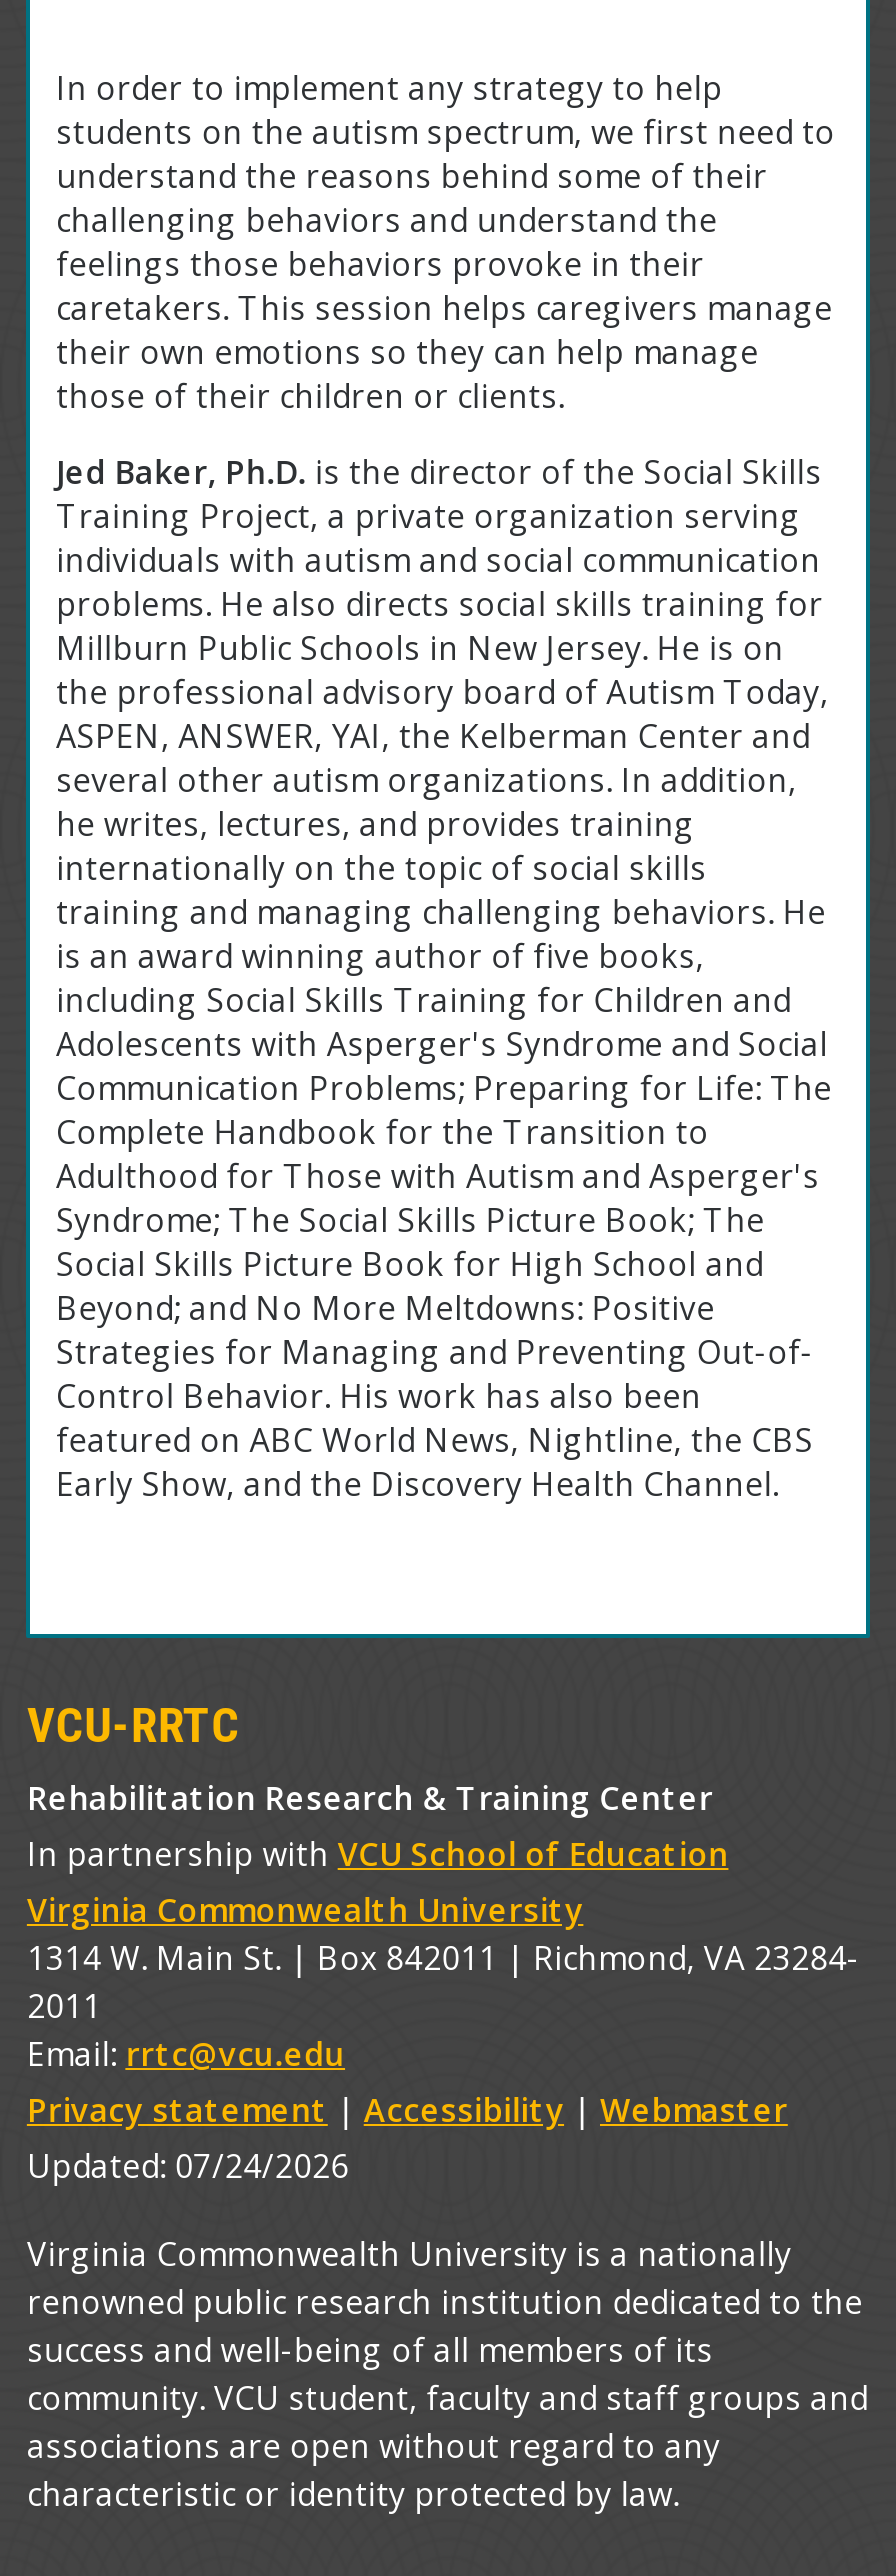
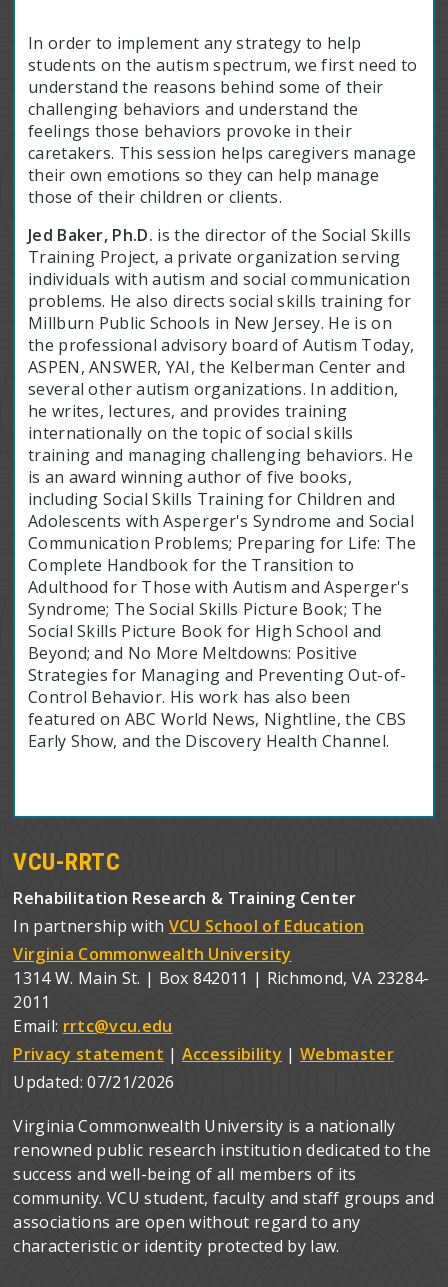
- Updated: 07/24/2026
+ Updated: 07/21/2026
